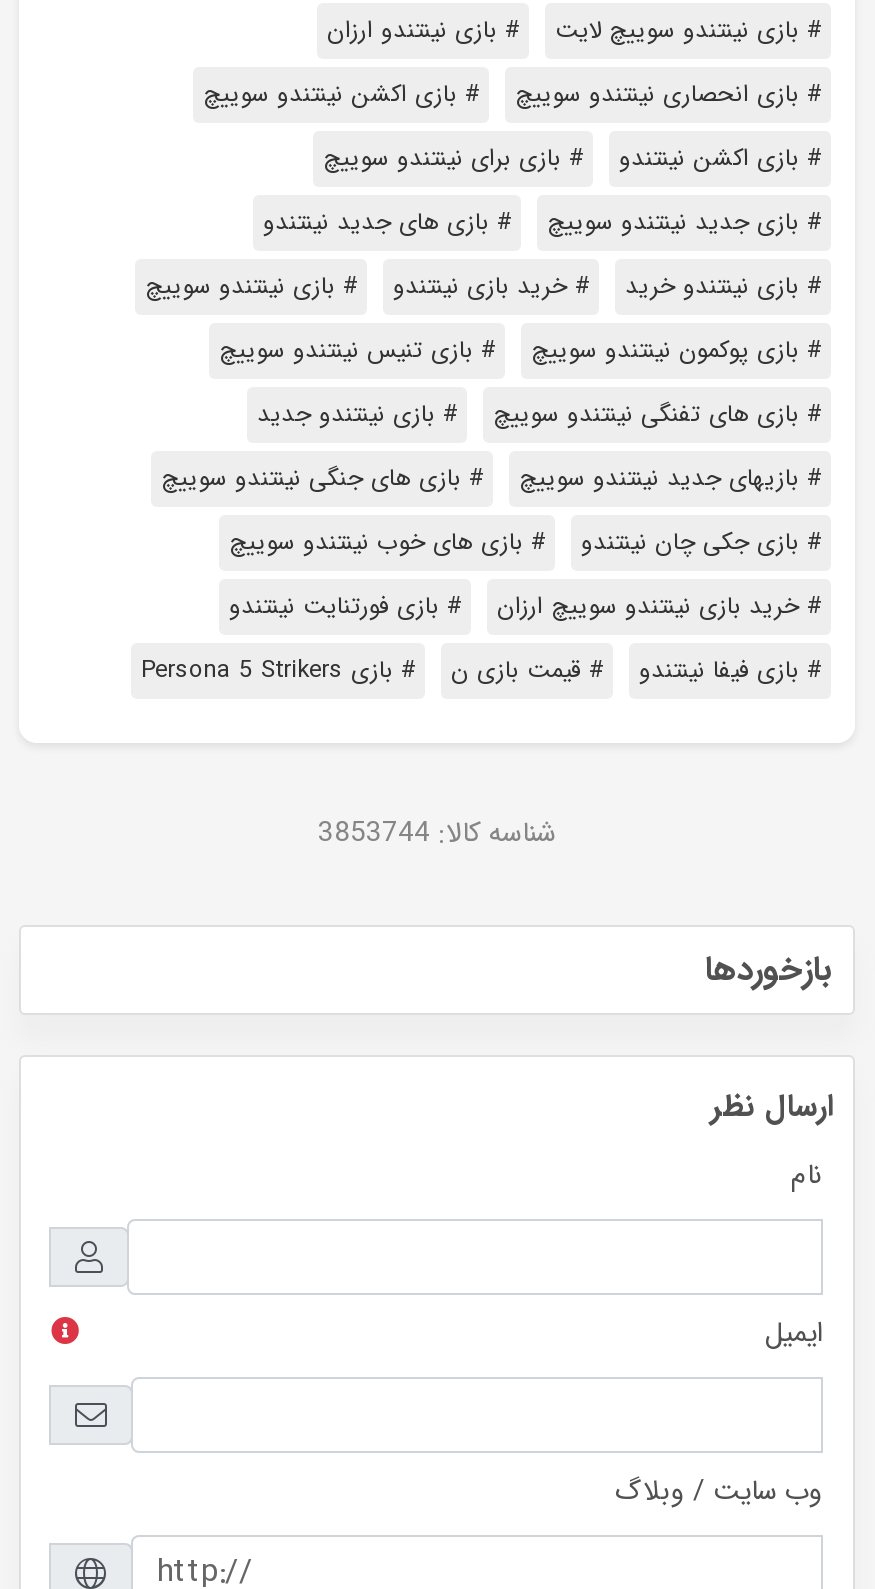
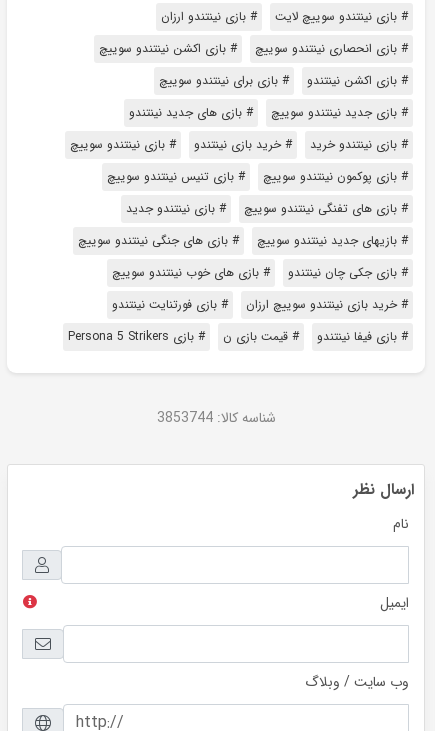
- بازخوردها
